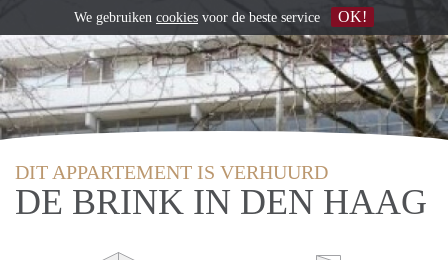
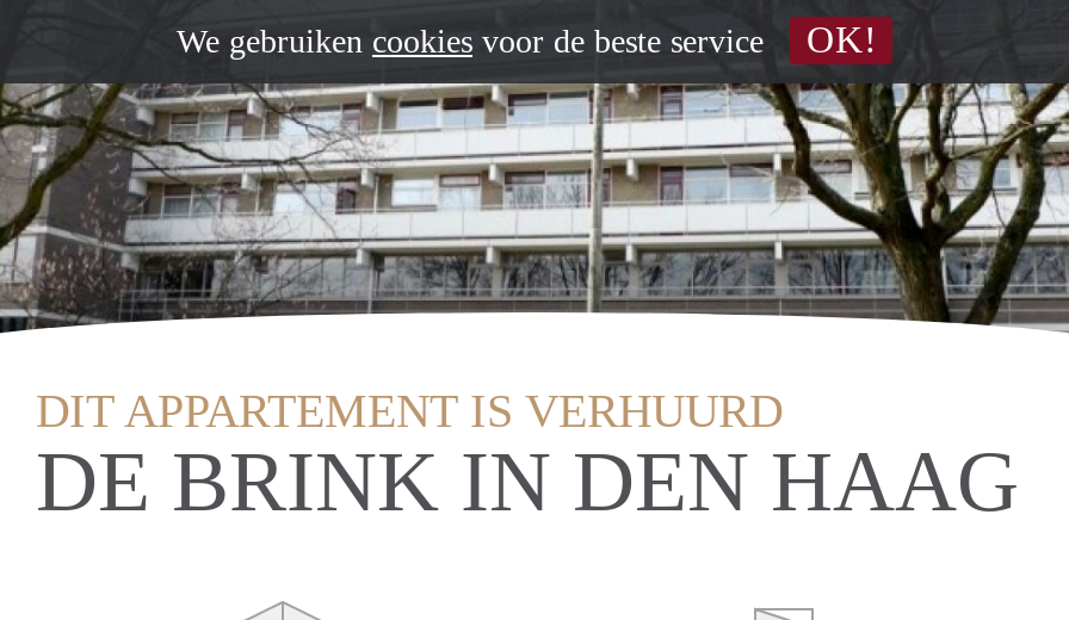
- [image]
+ [image]
